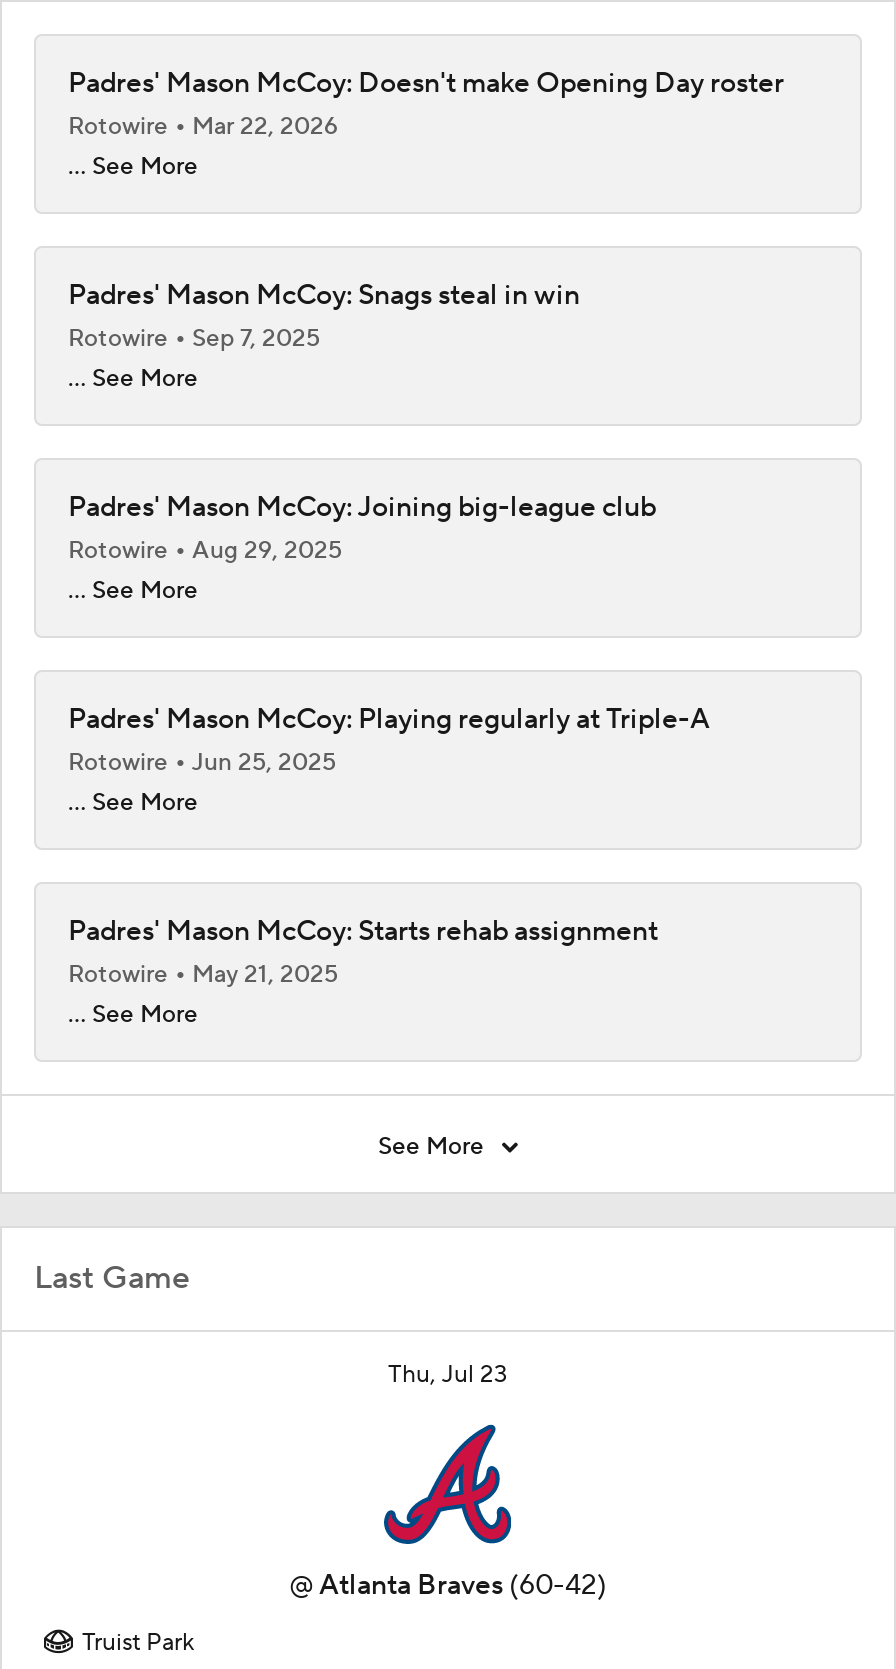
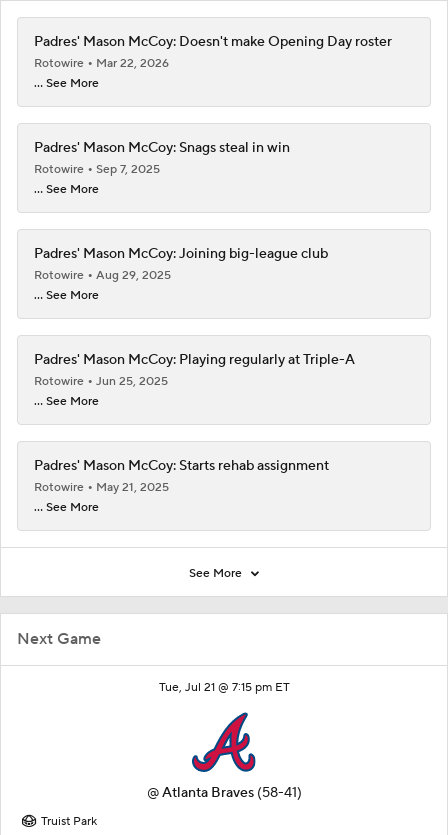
- Last Game
+ Next Game

- Thu, Jul 23
+ Tue, Jul 21 @ 7:15 pm ET

- @ Atlanta Braves (60-42)
+ @ Atlanta Braves (58-41)
